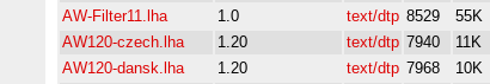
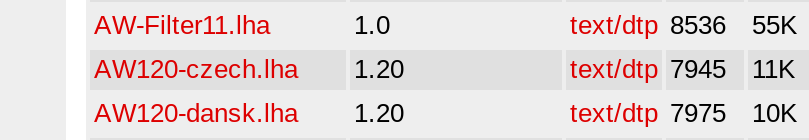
- text/dtp 8529 55K
+ text/dtp 8536 55K

- text/dtp 7940 11K
+ text/dtp 7945 11K

- text/dtp 7968 10K
+ text/dtp 7975 10K
